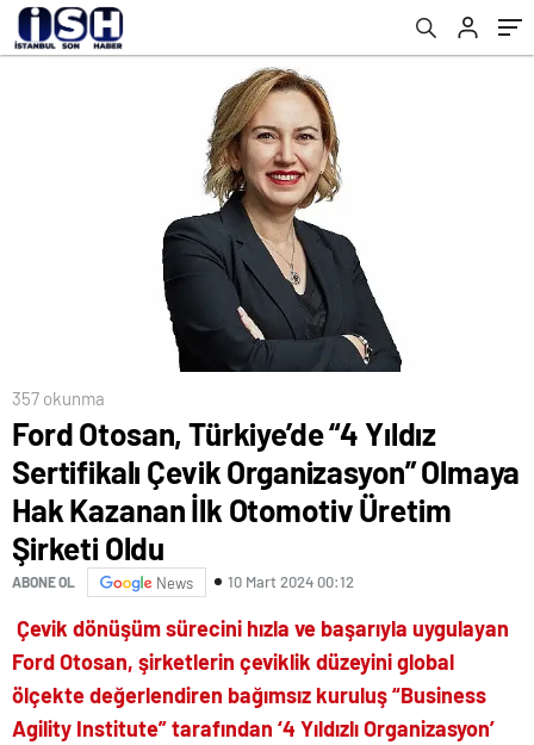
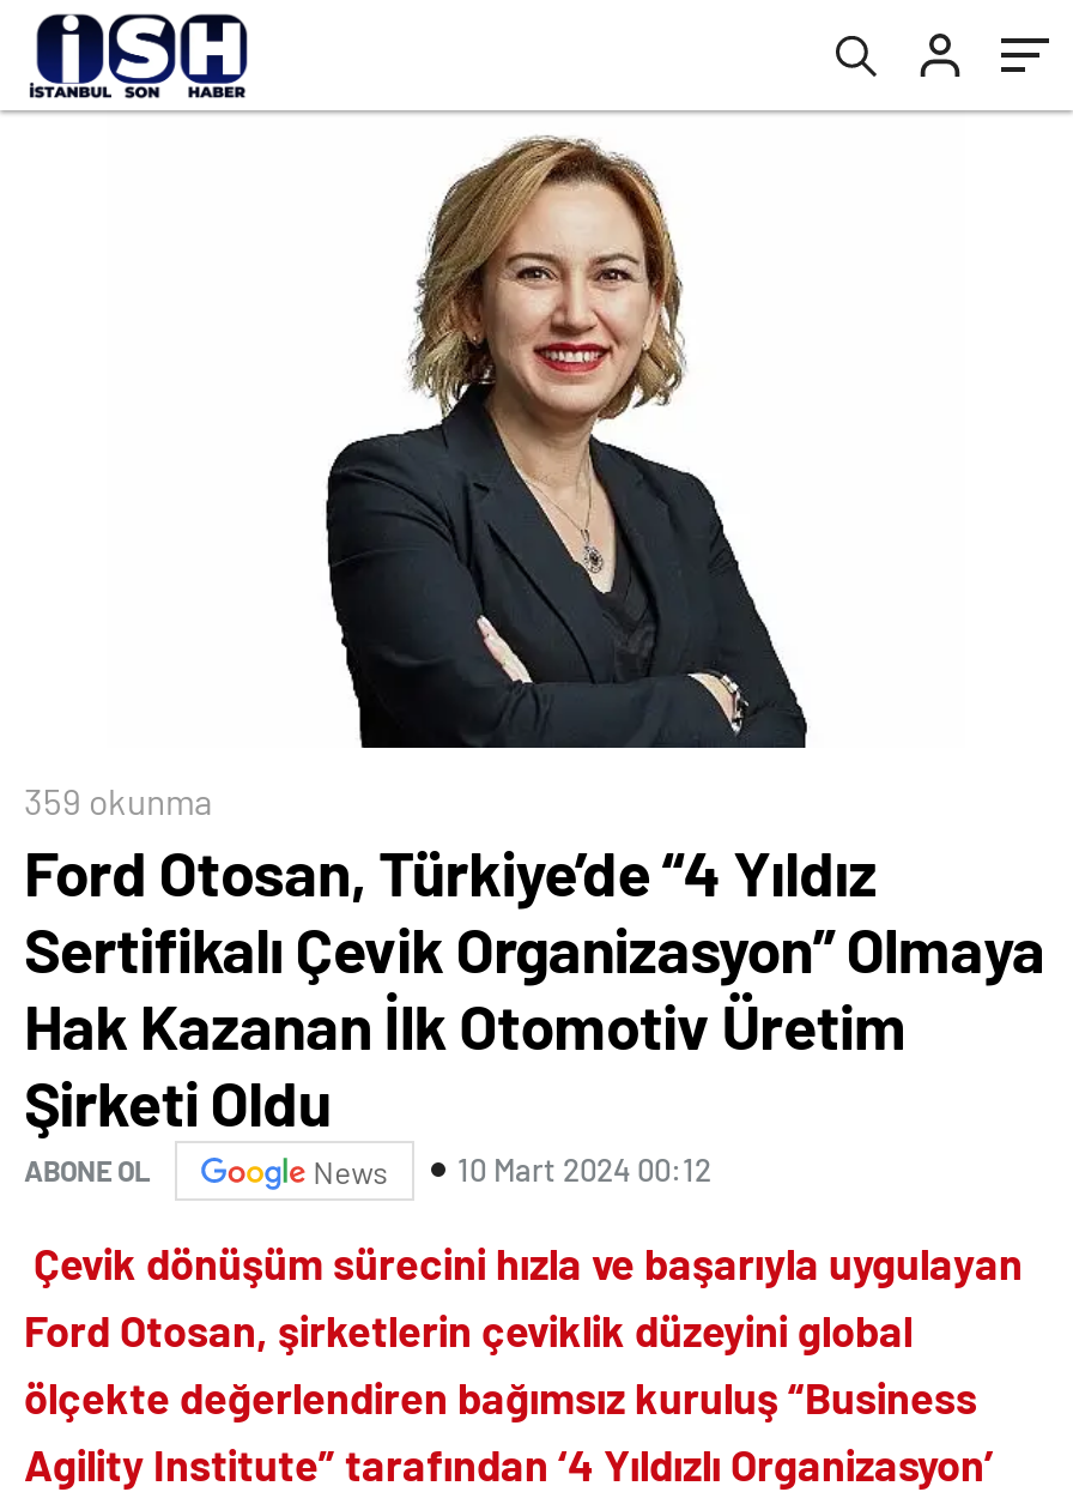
- 357 okunma
+ 359 okunma
